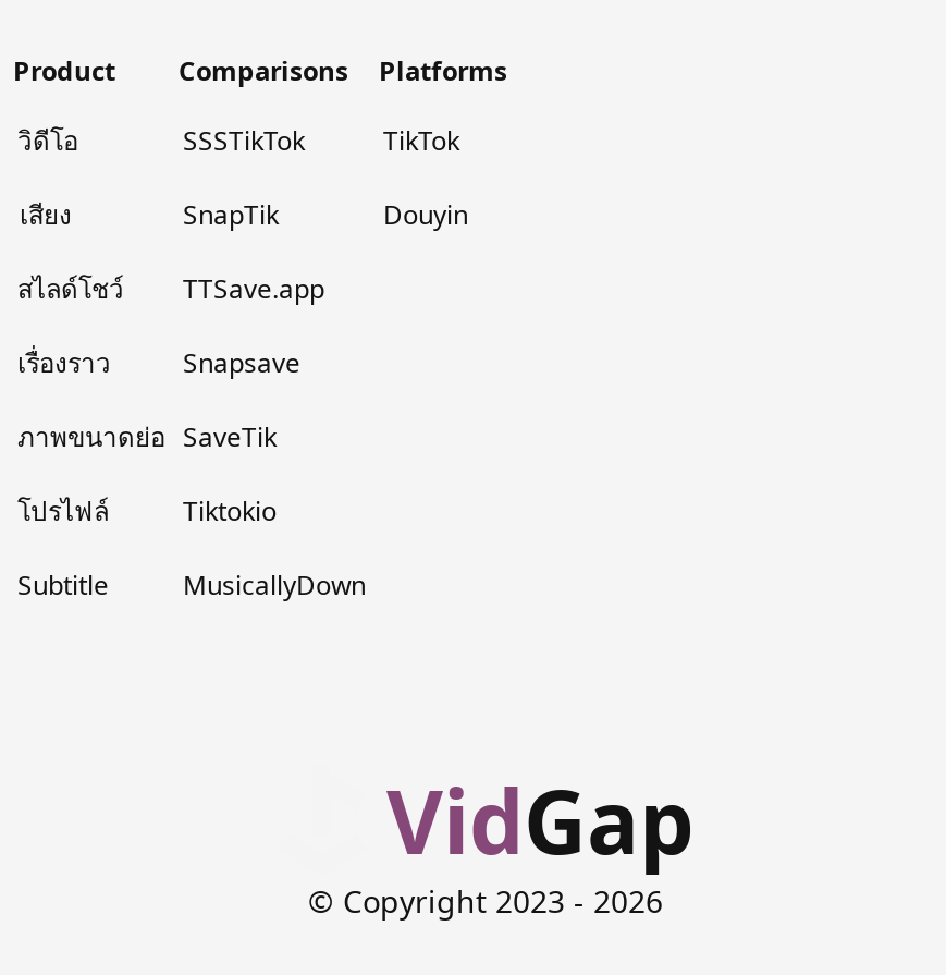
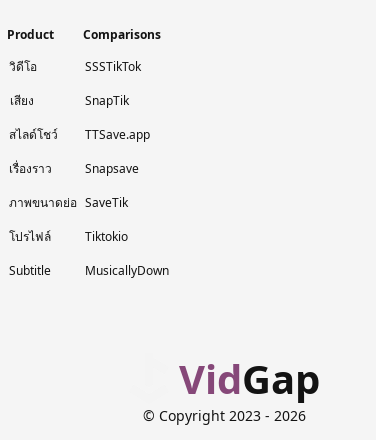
- Platforms
- TikTok
- Douyin
